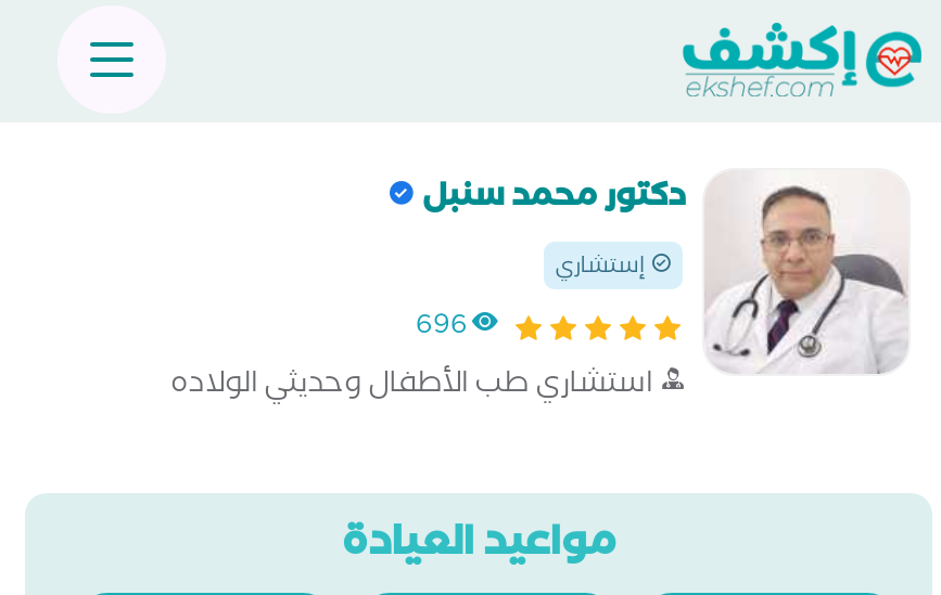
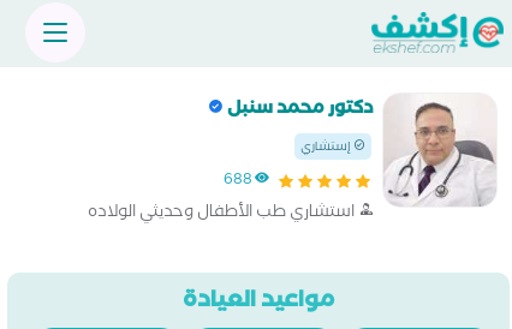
- 696
+ 688
